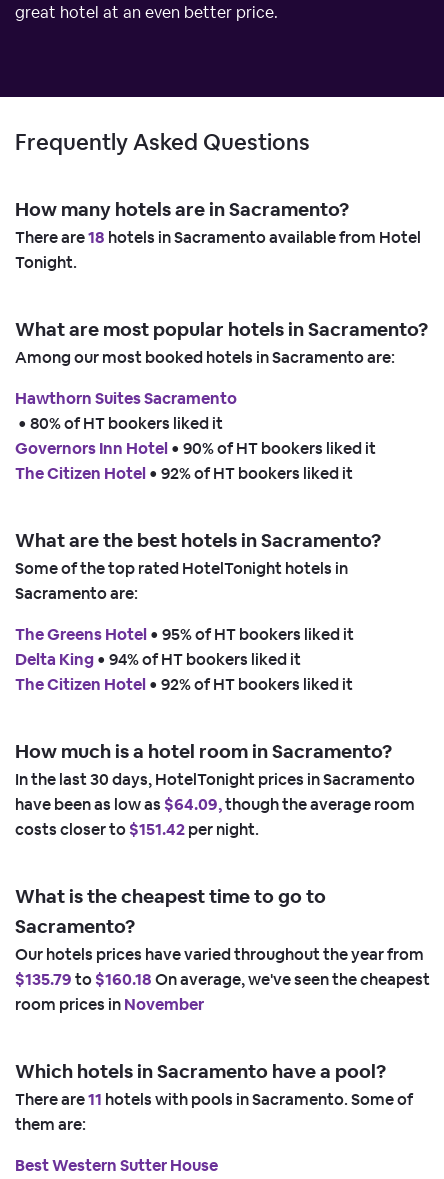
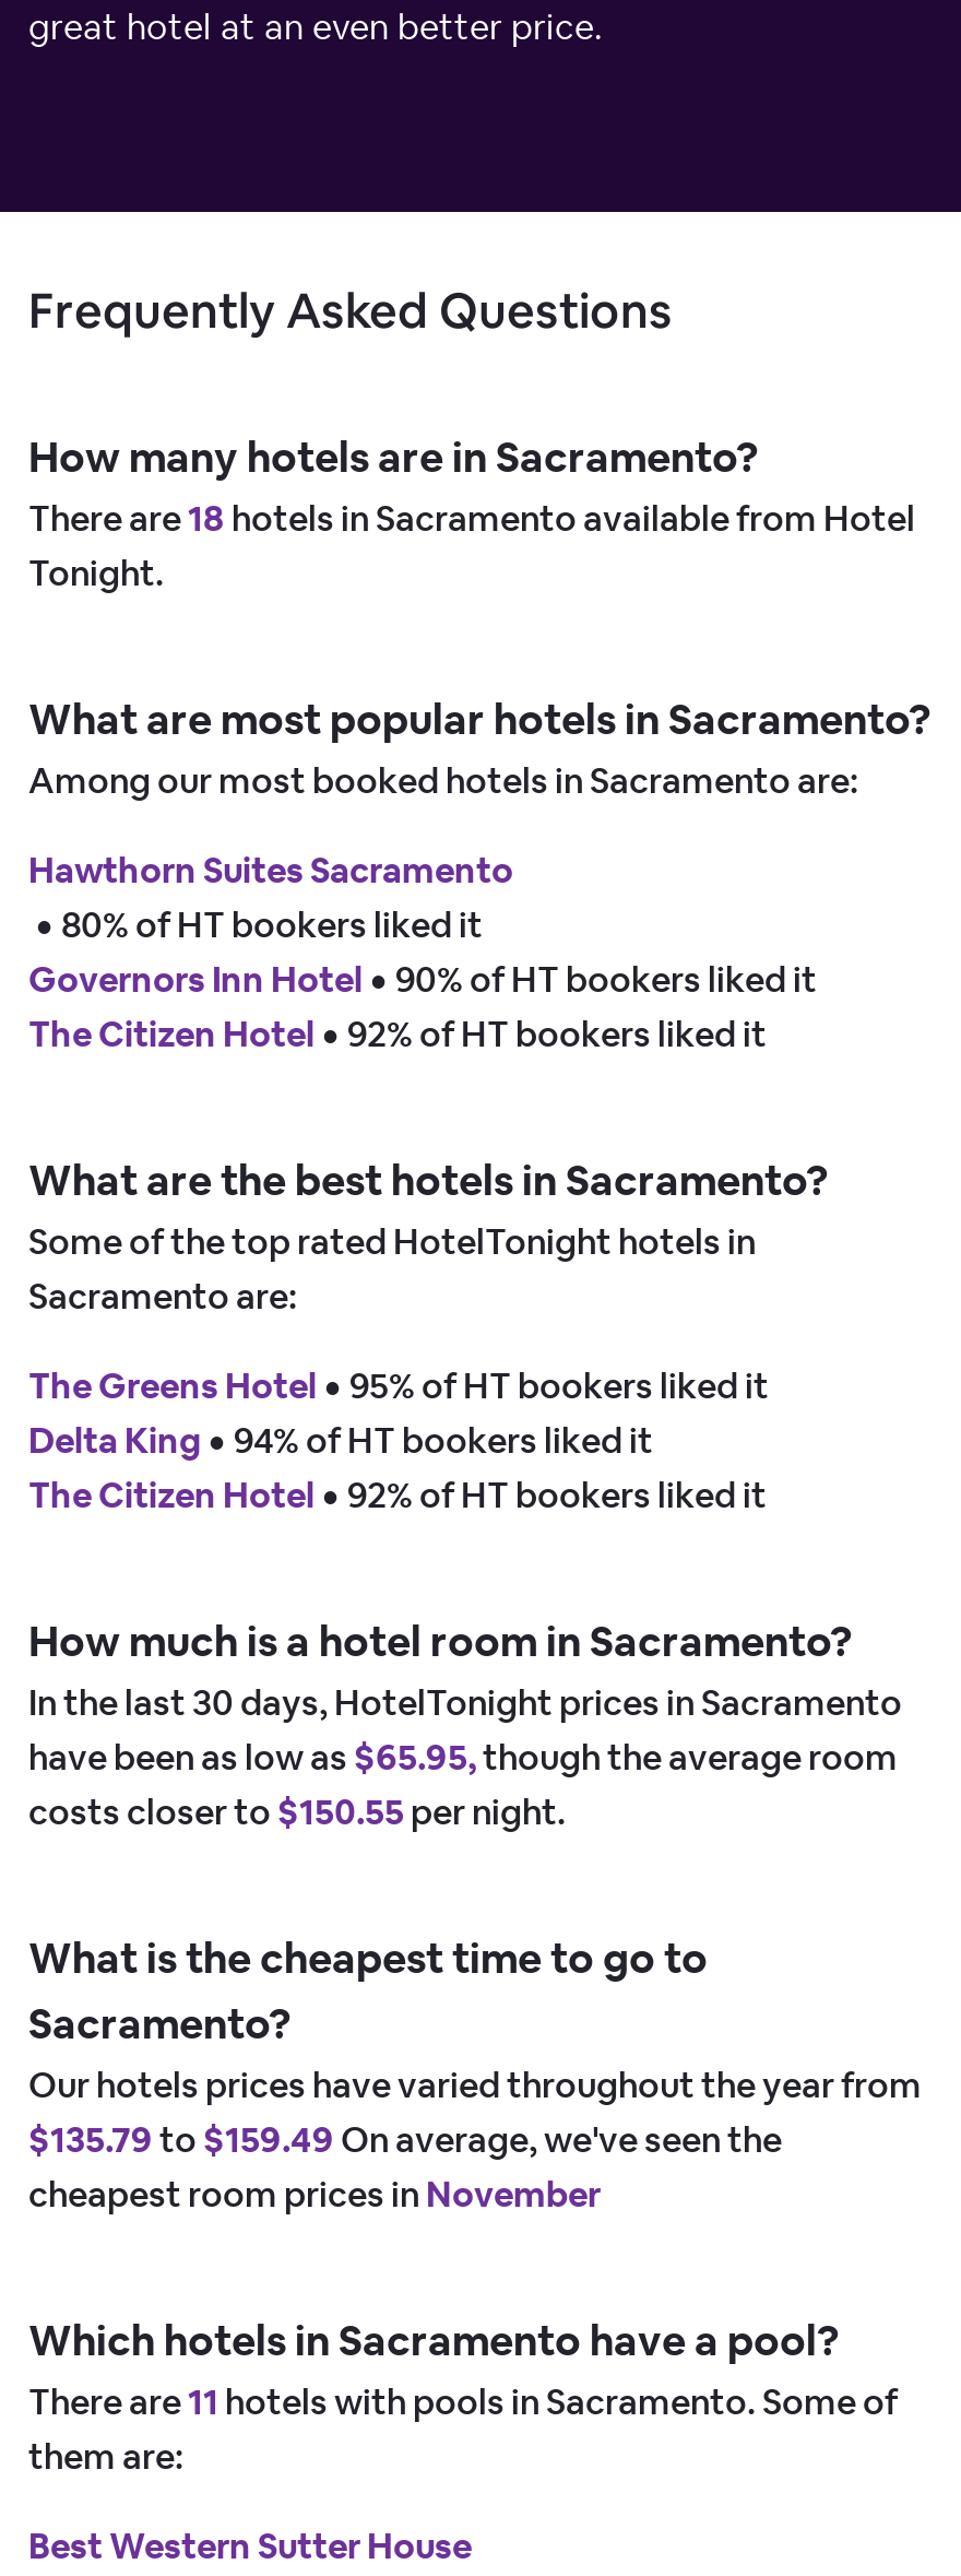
- have been as low as $64.09,though the average room
+ have been as low as $65.95,though the average room

- costs closer to $151.42 per night.
+ costs closer to $150.55 per night.

- $135.79 to $160.18 On average, we've seen the cheapest
- room prices in November
+ $135.79 to $159.49 On average, we've seen the
+ cheapest room prices in November
